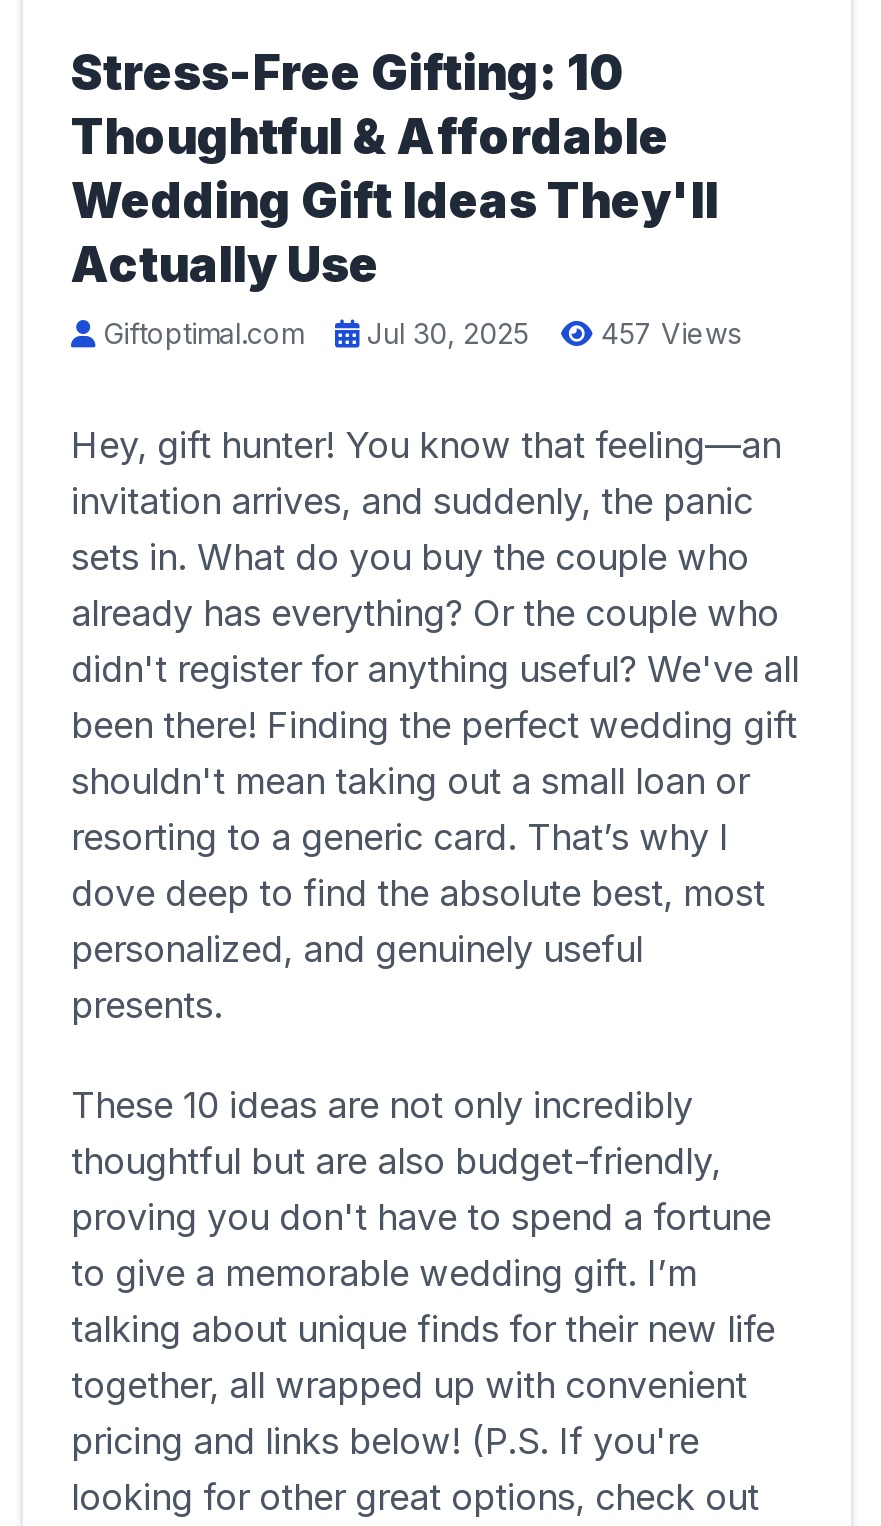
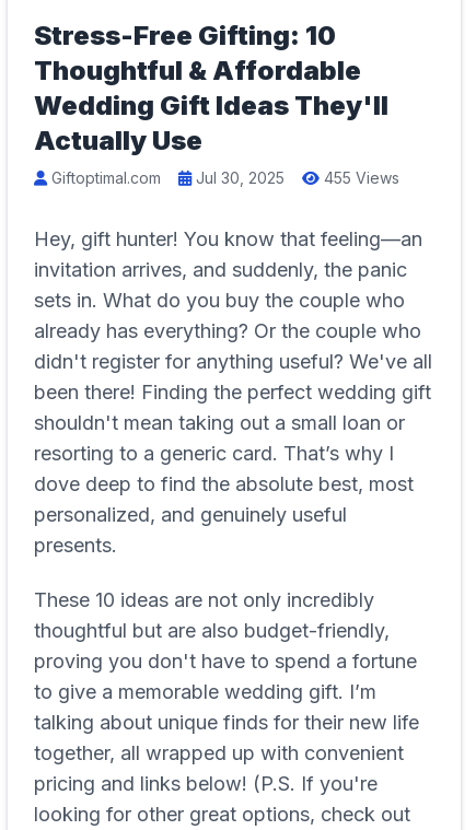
- 457 Views
+ 455 Views
